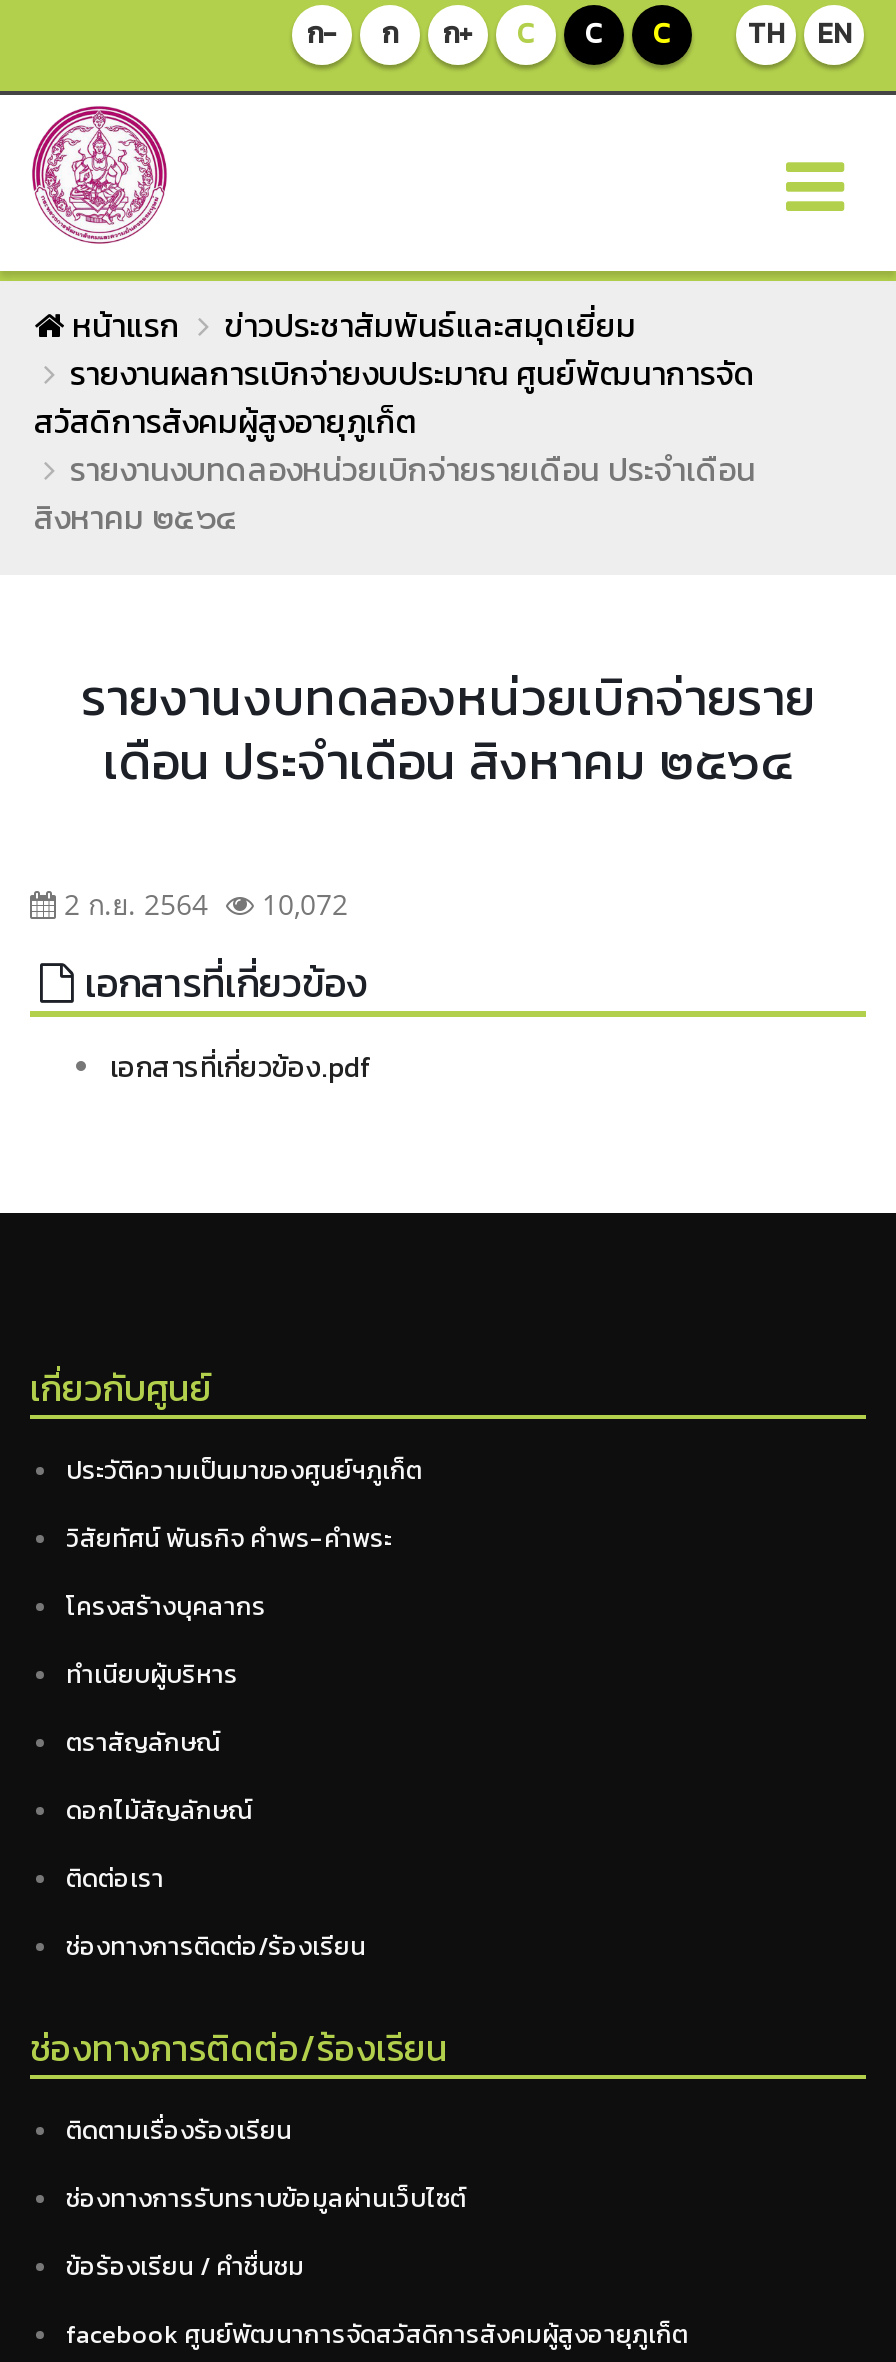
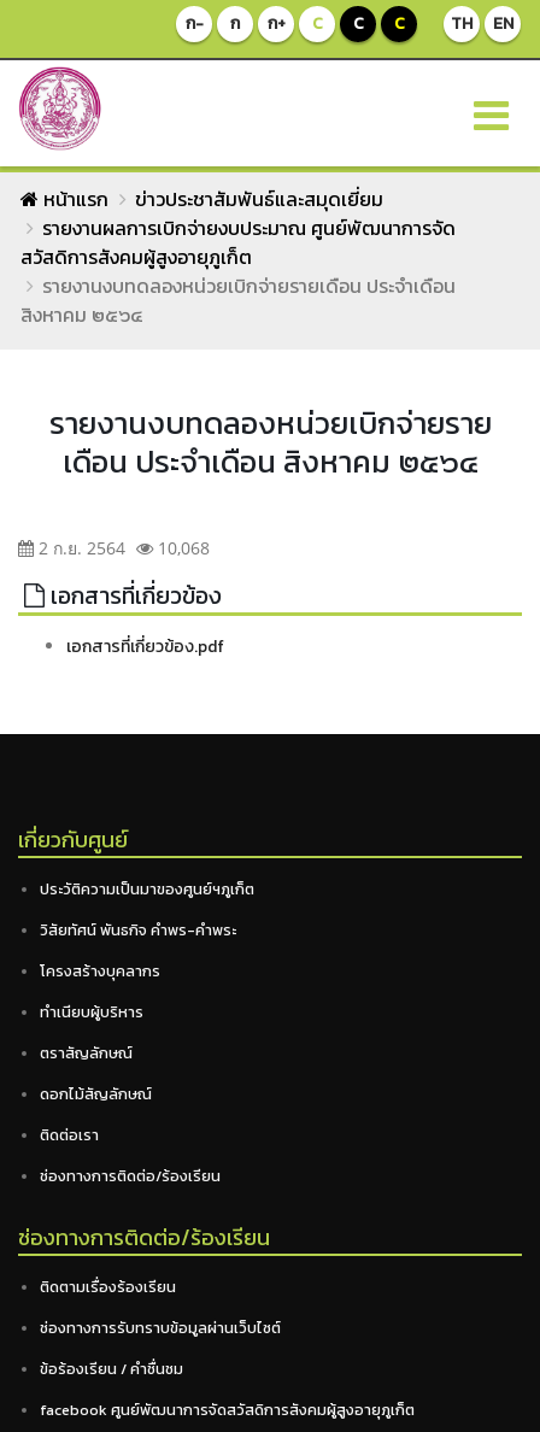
- 2 ก.ย. 2564 10,072
+ 2 ก.ย. 2564 10,068
